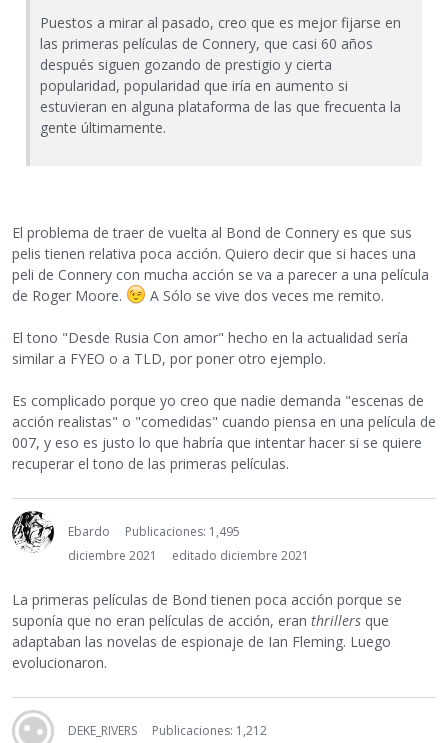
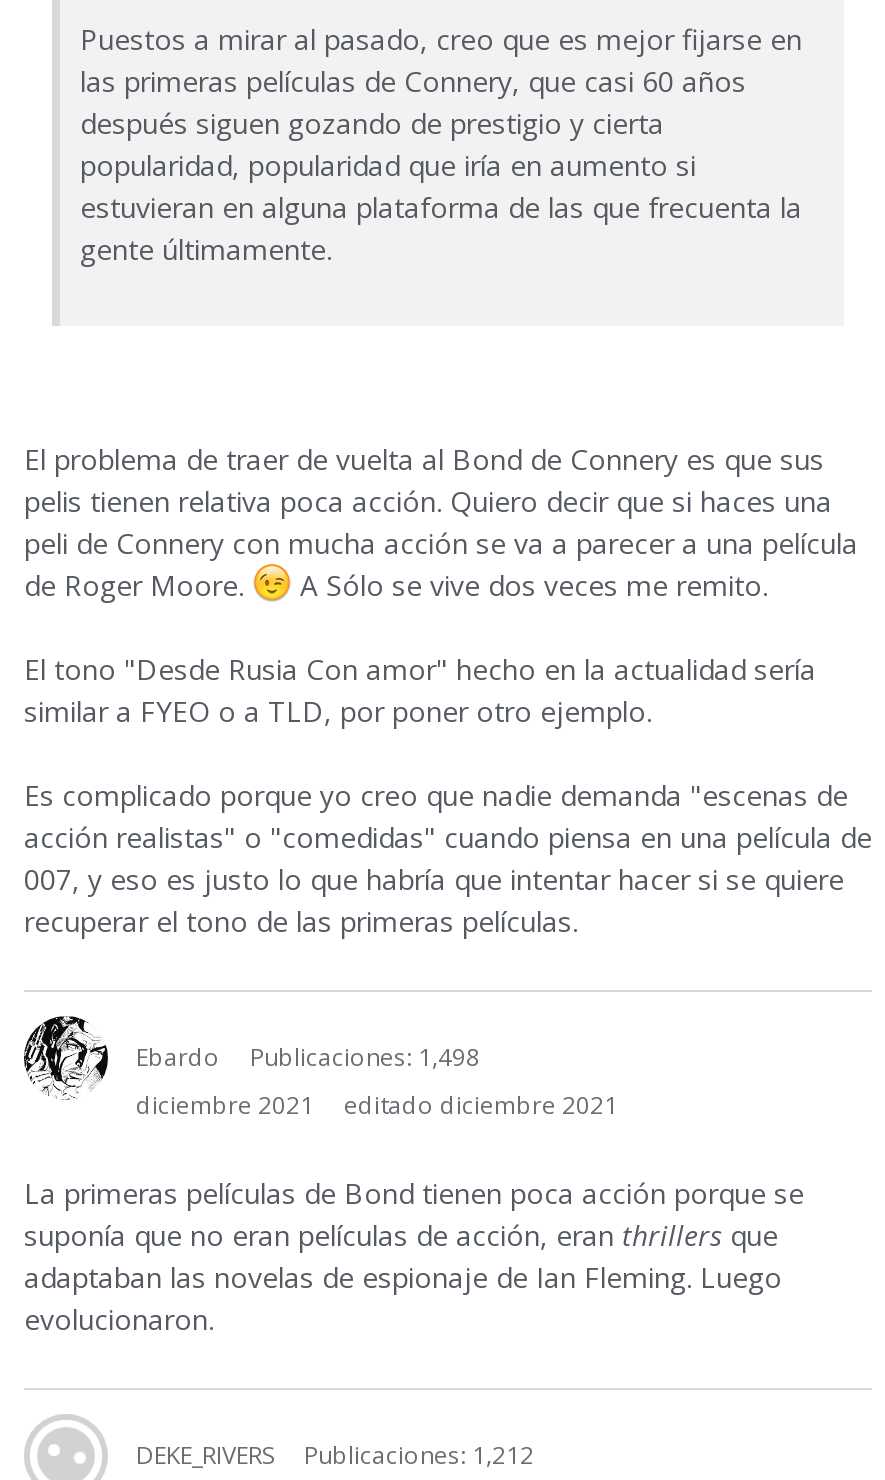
- Publicaciones: 1,495
+ Publicaciones: 1,498
